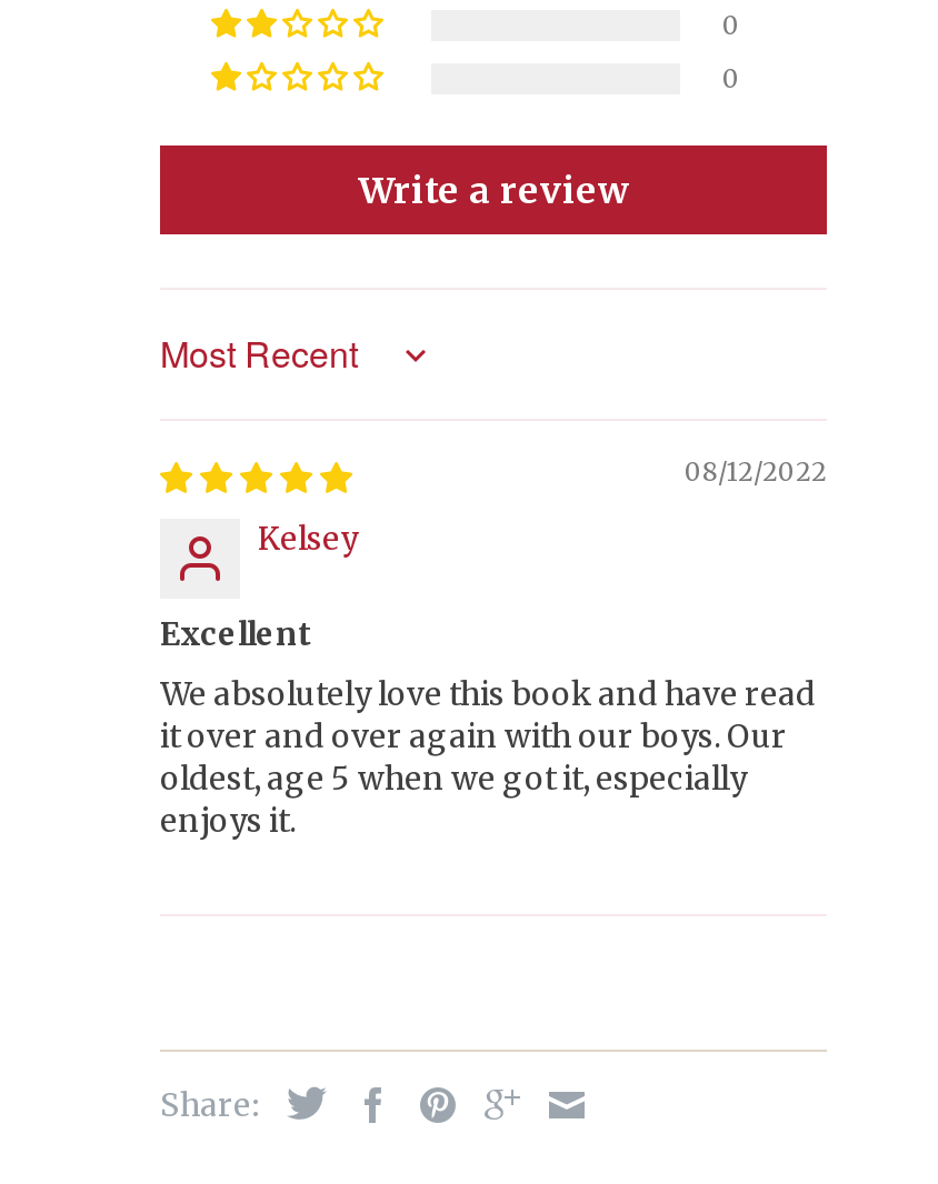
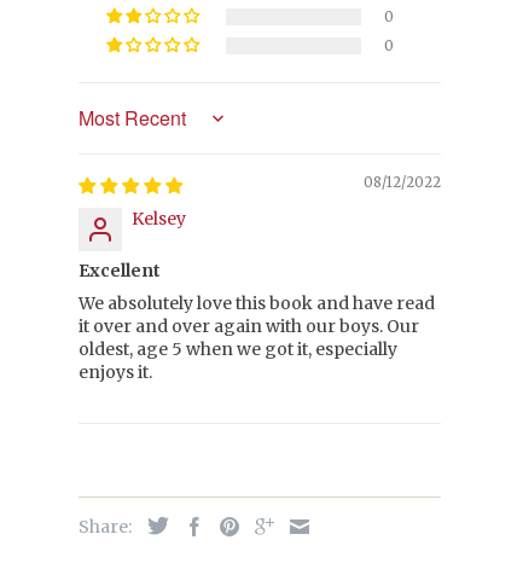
- Write a review
